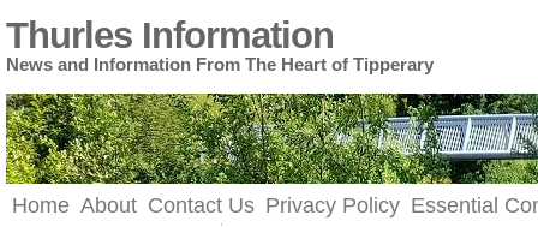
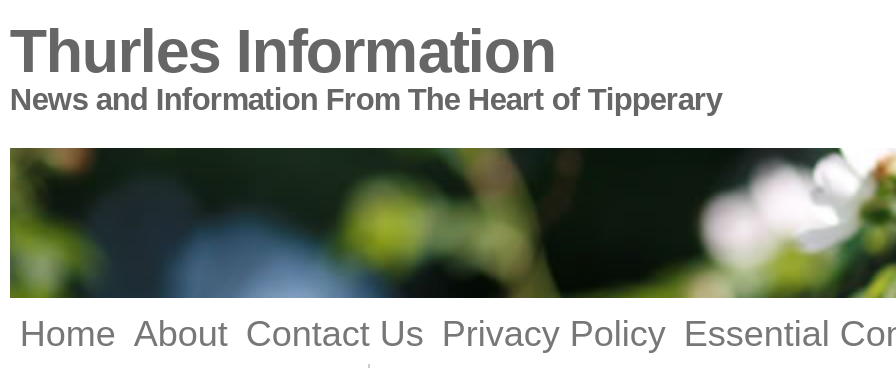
- [image]
+ [image]
